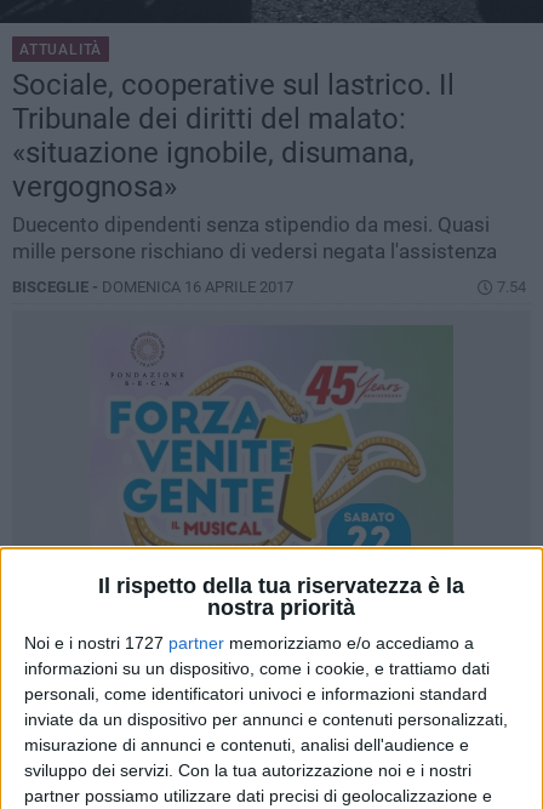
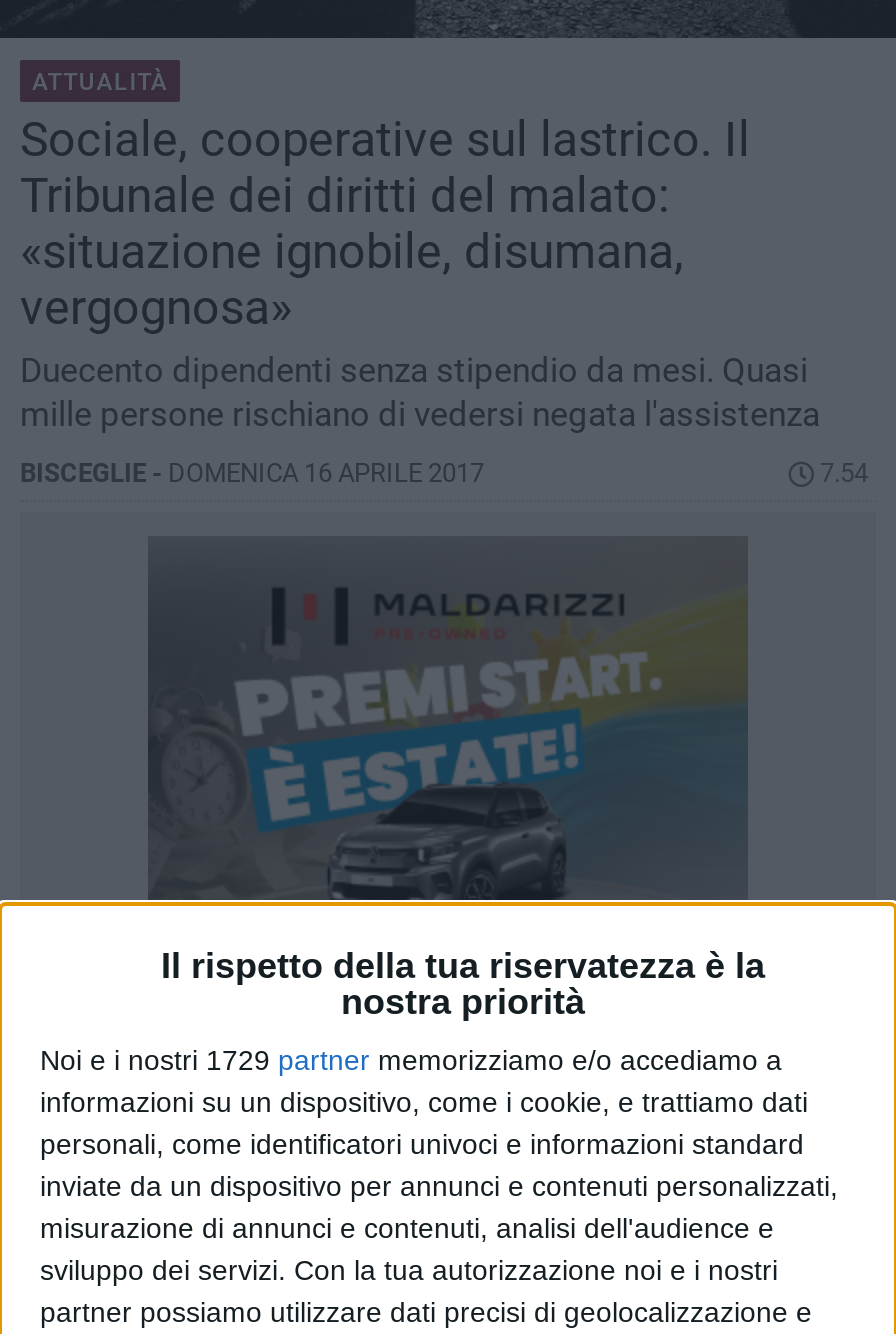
- [image]
+ [image]

- Noi e i nostri 1727 partner memorizziamo e/o accediamo a
+ Noi e i nostri 1729 partner memorizziamo e/o accediamo a
